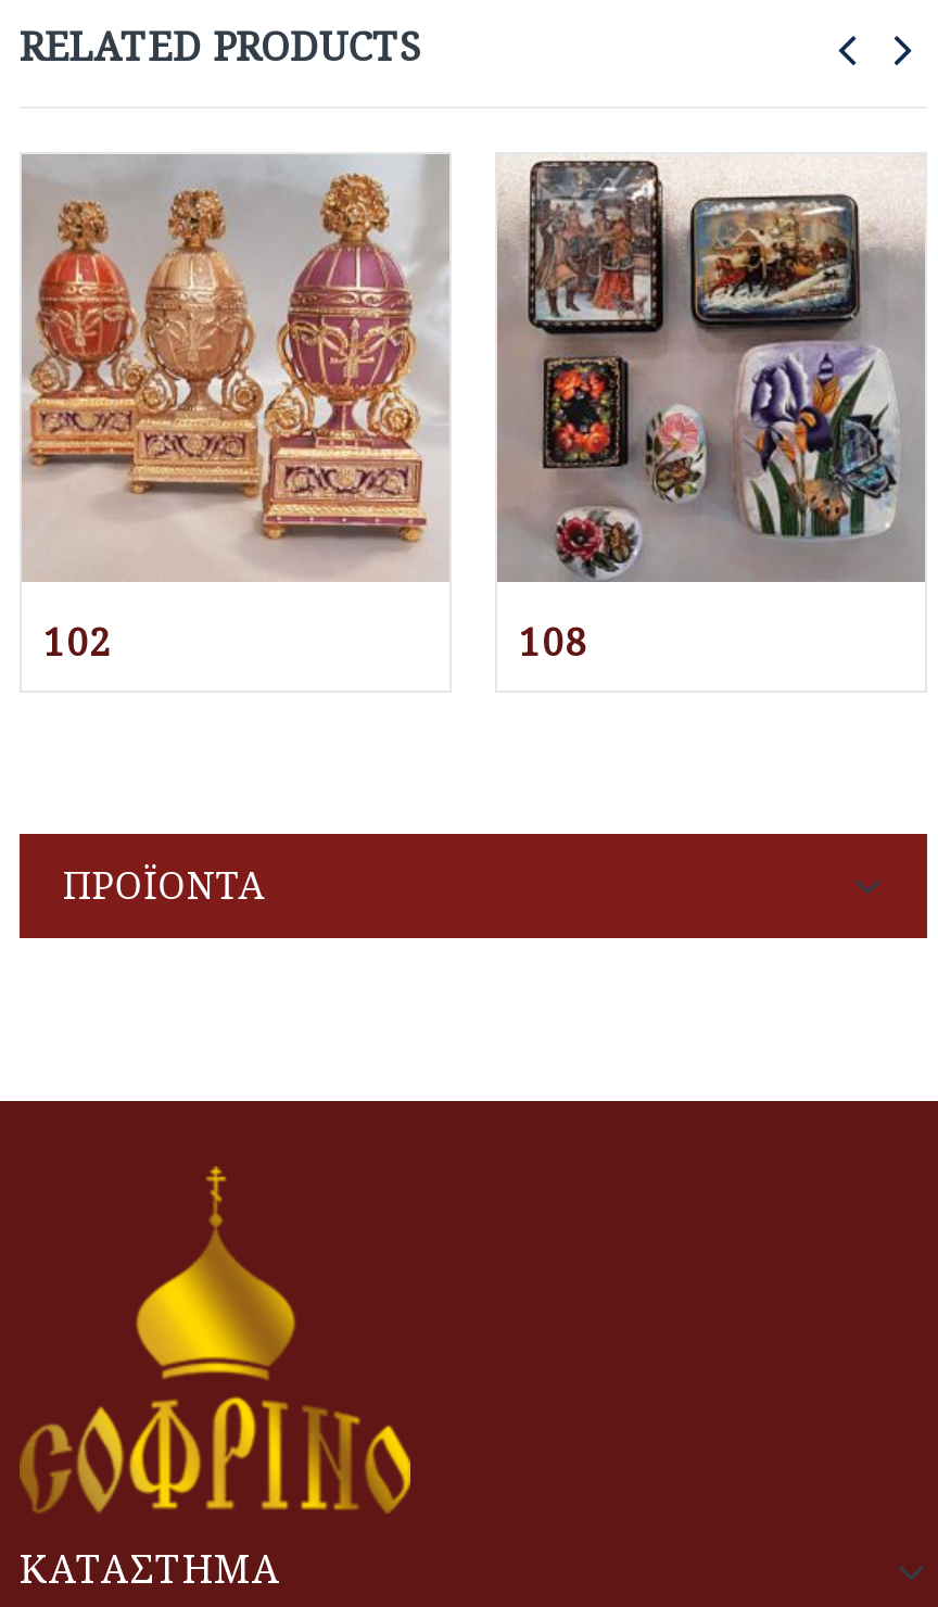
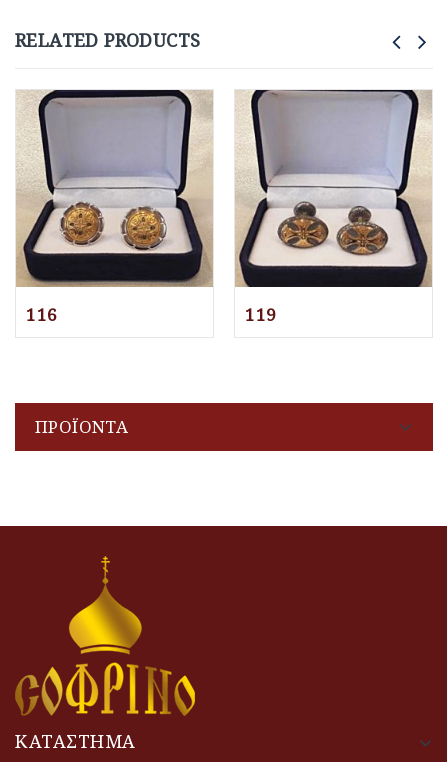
- [image]
- 102
+ [image]
+ 116

- [image]
- 108
+ [image]
+ 119
